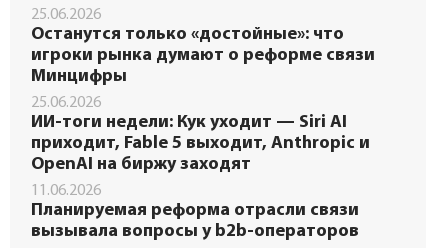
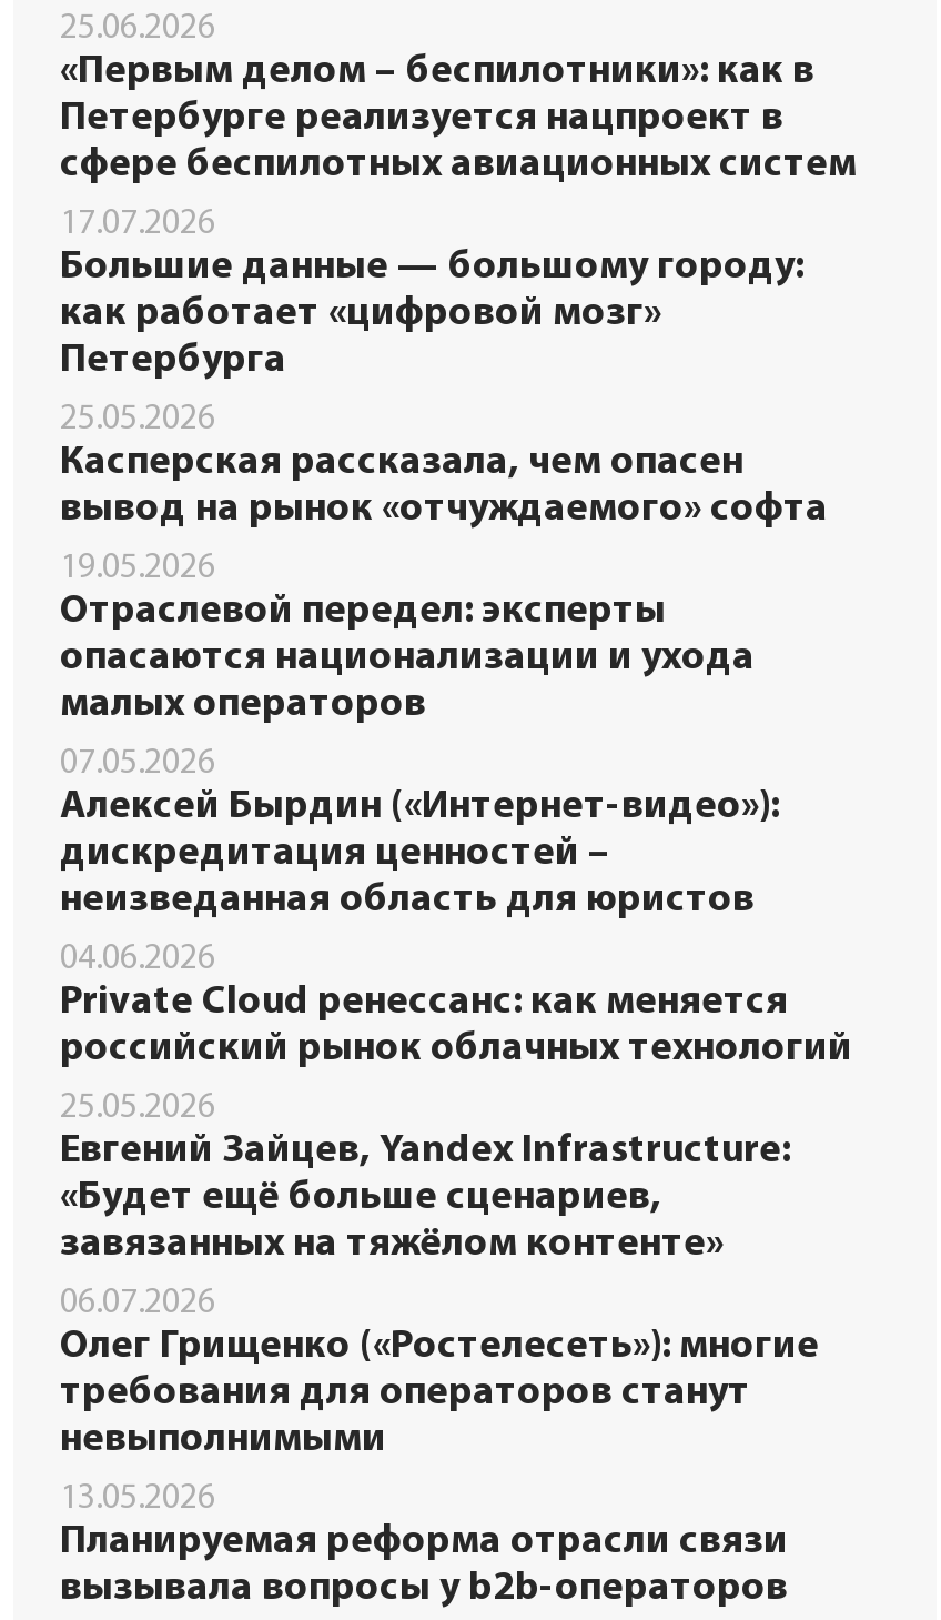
- Останутся только «достойные»: что
- игроки рынка думают о реформе связи
- Минцифры
- 25.06.2026
- ИИ-тоги недели: Кук уходит — Siri AI
- приходит, Fable 5 выходит, Anthropic и
- OpenAI на биржу заходят
- 11.06.2026
+ «Первым делом – беспилотники»: как в
+ Петербурге реализуется нацпроект в
+ сфере беспилотных авиационных систем
+ 17.07.2026
+ Большие данные — большому городу:
+ как работает «цифровой мозг»
+ Петербурга
+ 25.05.2026
+ Касперская рассказала, чем опасен
+ вывод на рынок «отчуждаемого» софта
+ 19.05.2026
+ Отраслевой передел: эксперты
+ опасаются национализации и ухода
+ малых операторов
+ 07.05.2026
+ Алексей Бырдин («Интернет-видео»):
+ дискредитация ценностей –
+ неизведанная область для юристов
+ 04.06.2026
+ Private Cloud ренессанс: как меняется
+ российский рынок облачных технологий
+ 25.05.2026
+ Евгений Зайцев, Yandex Infrastructure:
+ «Будет ещё больше сценариев,
+ завязанных на тяжёлом контенте»
+ 06.07.2026
+ Олег Грищенко («Ростелесеть»): многие
+ требования для операторов станут
+ невыполнимыми
+ 13.05.2026
